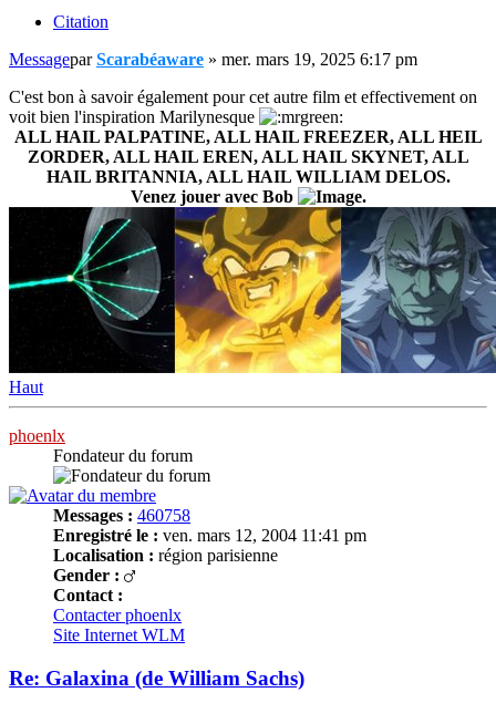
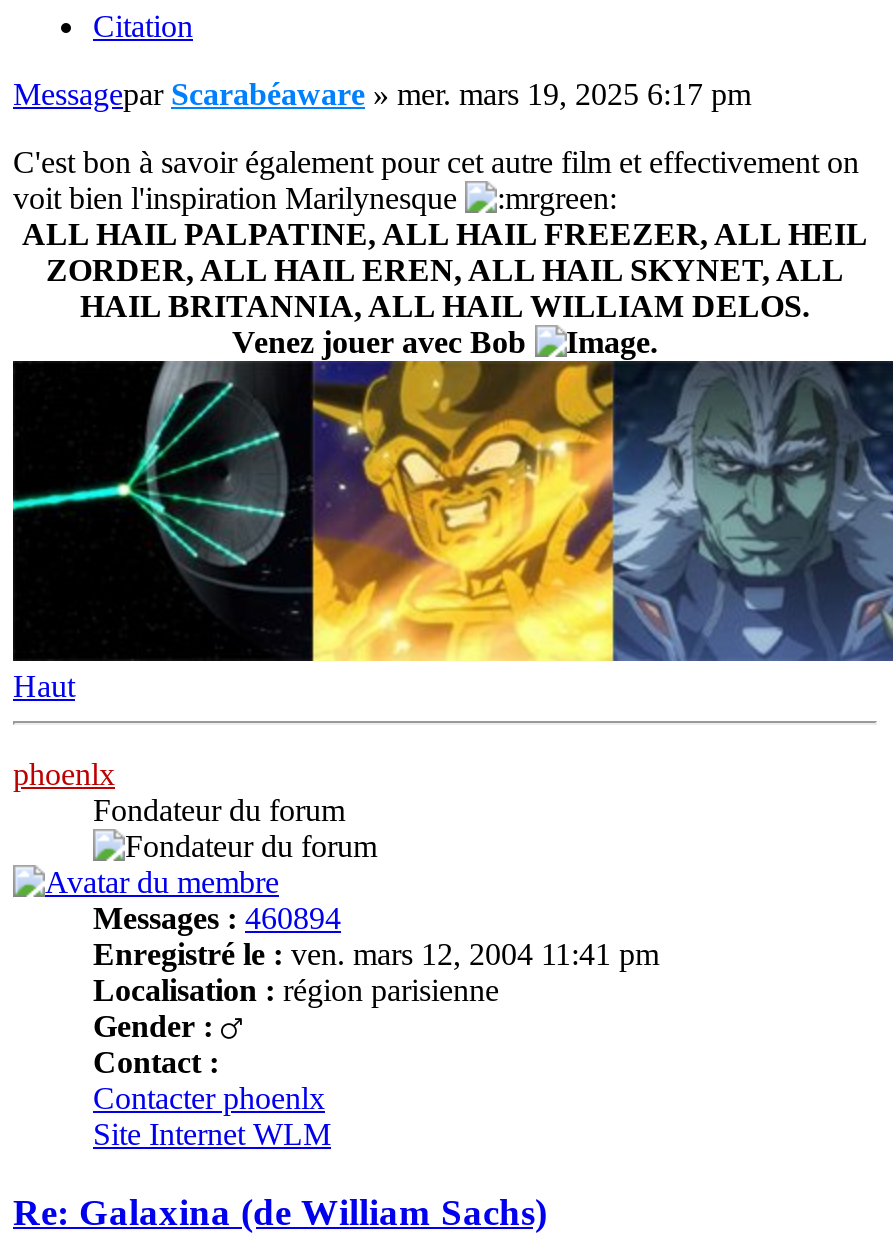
- Messages : 460758
+ Messages : 460894
